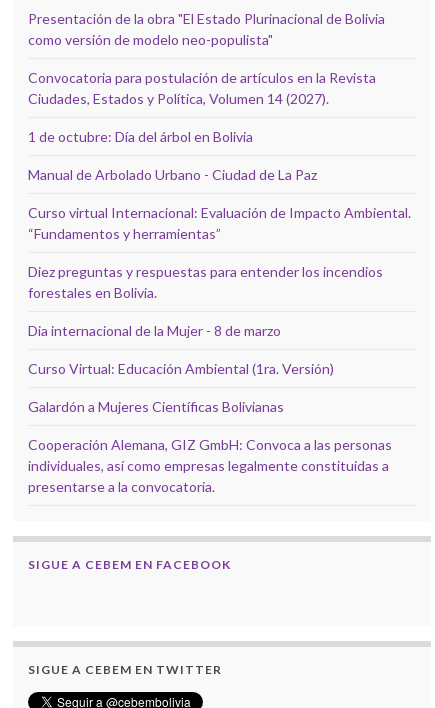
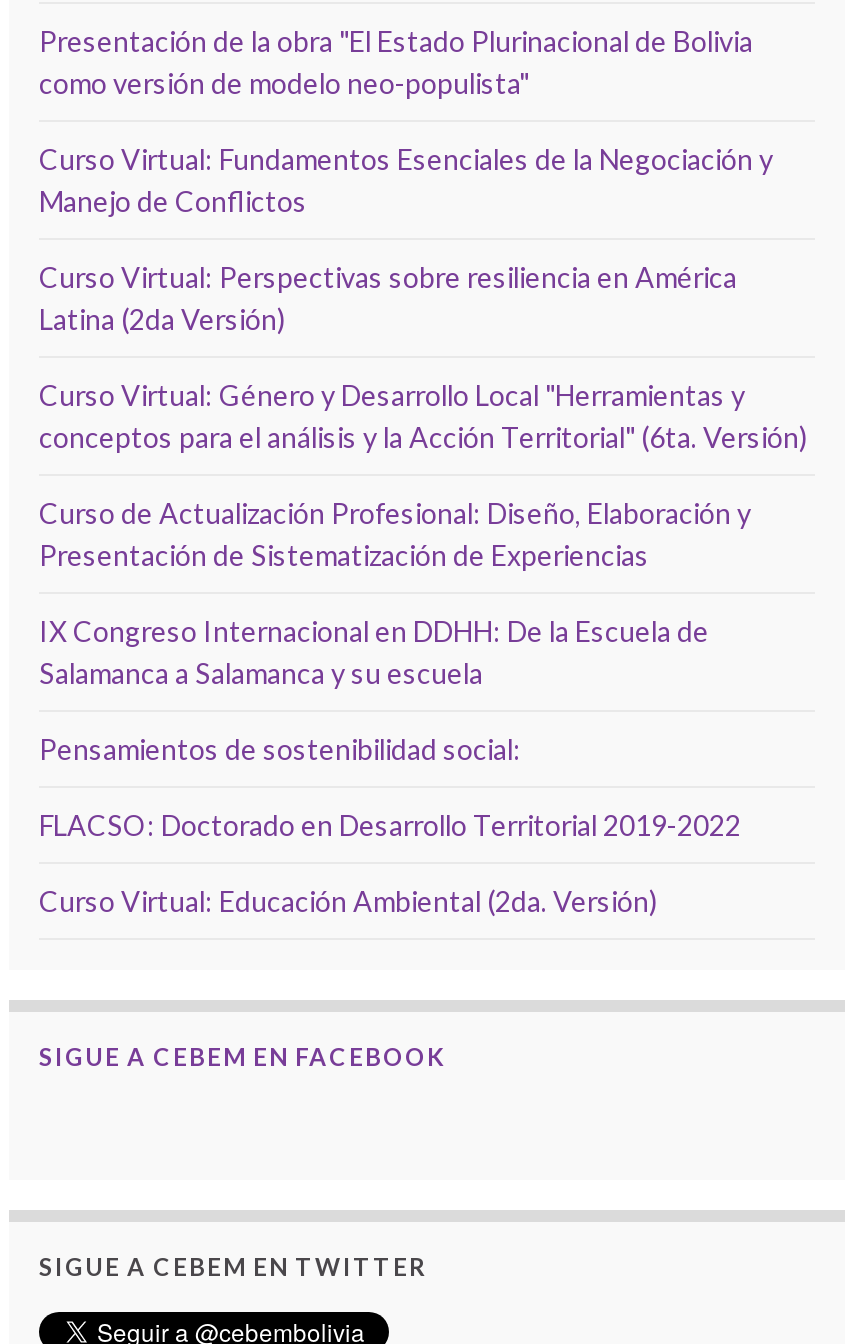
- Convocatoria para postulación de artículos en la Revista
- Ciudades, Estados y Política, Volumen 14 (2027).
- 1 de octubre: Día del árbol en Bolivia
- Manual de Arbolado Urbano - Ciudad de La Paz
- Curso virtual Internacional: Evaluación de Impacto Ambiental.
- “Fundamentos y herramientas”
- Diez preguntas y respuestas para entender los incendios
- forestales en Bolivia.
- Dia internacional de la Mujer - 8 de marzo
- Curso Virtual: Educación Ambiental (1ra. Versión)
- Galardón a Mujeres Científicas Bolivianas
- Cooperación Alemana, GIZ GmbH: Convoca a las personas
- individuales, así como empresas legalmente constituidas a
- presentarse a la convocatoria.
+ Curso Virtual: Fundamentos Esenciales de la Negociación y
+ Manejo de Conflictos
+ Curso Virtual: Perspectivas sobre resiliencia en América
+ Latina (2da Versión)
+ Curso Virtual: Género y Desarrollo Local "Herramientas y
+ conceptos para el análisis y la Acción Territorial" (6ta. Versión)
+ Curso de Actualización Profesional: Diseño, Elaboración y
+ Presentación de Sistematización de Experiencias
+ IX Congreso Internacional en DDHH: De la Escuela de
+ Salamanca a Salamanca y su escuela
+ Pensamientos de sostenibilidad social:
+ FLACSO: Doctorado en Desarrollo Territorial 2019-2022
+ Curso Virtual: Educación Ambiental (2da. Versión)
